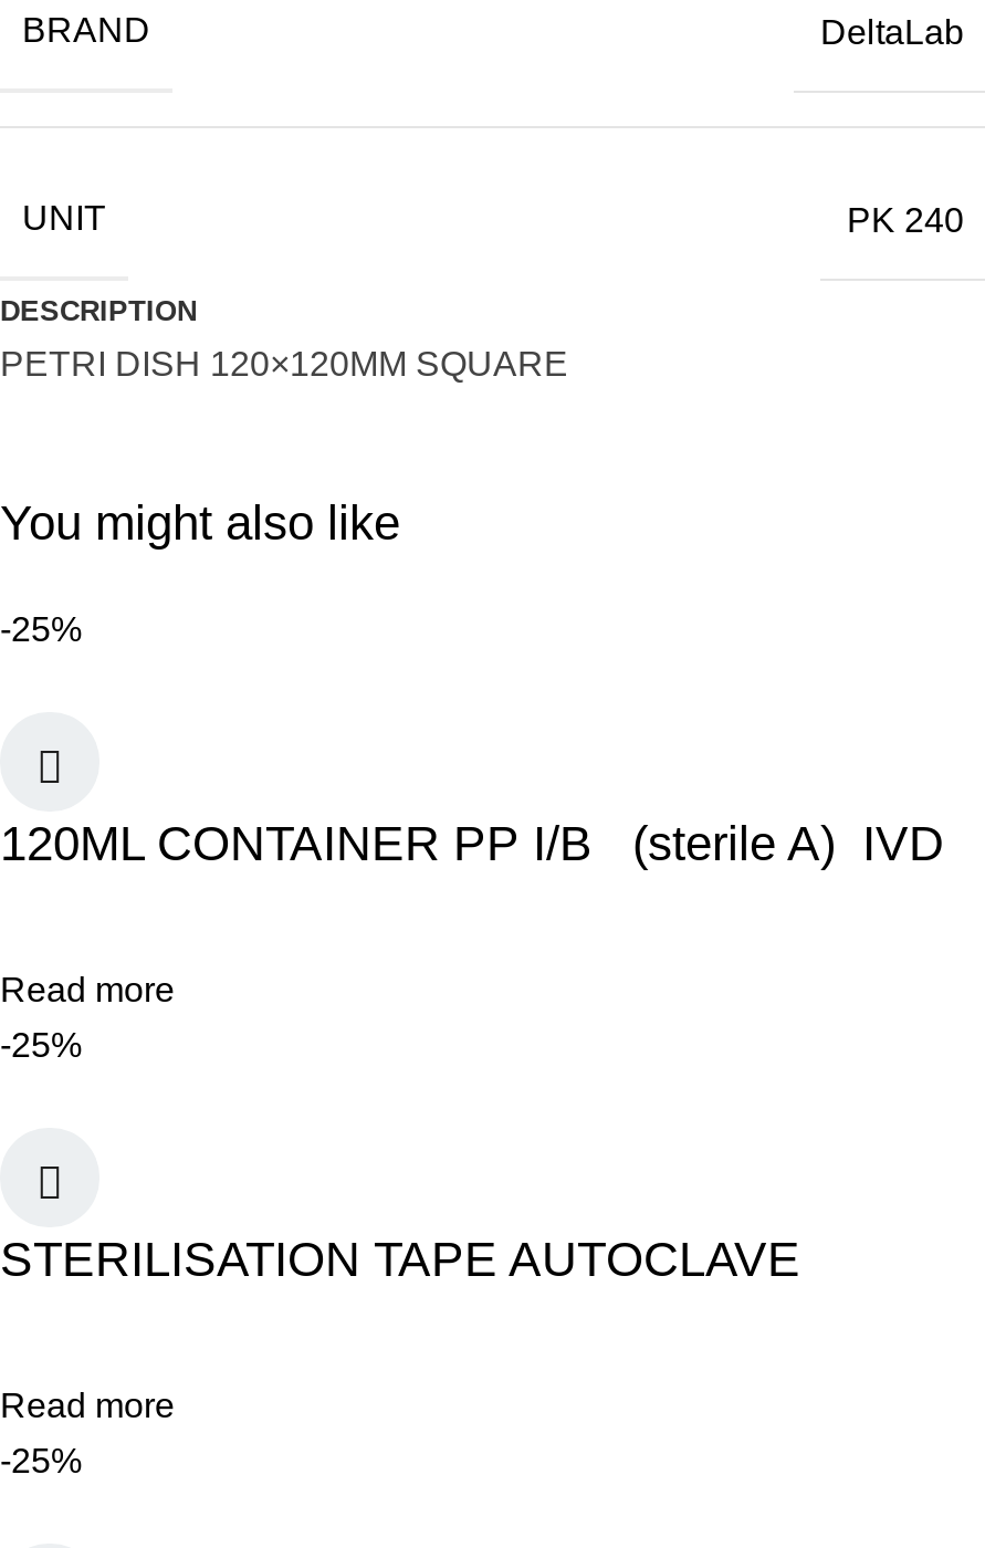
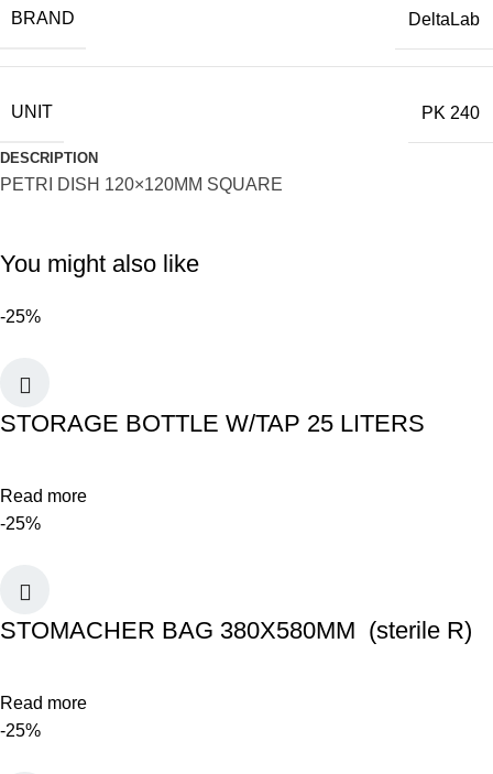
- 120ML CONTAINER PP I/B (sterile A) IVD
+ STORAGE BOTTLE W/TAP 25 LITERS

- STERILISATION TAPE AUTOCLAVE
+ STOMACHER BAG 380X580MM (sterile R)
